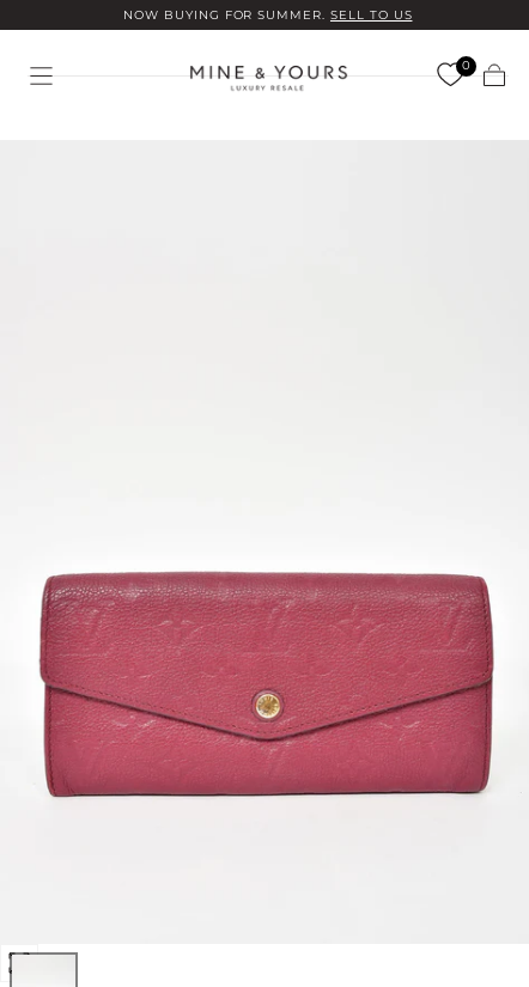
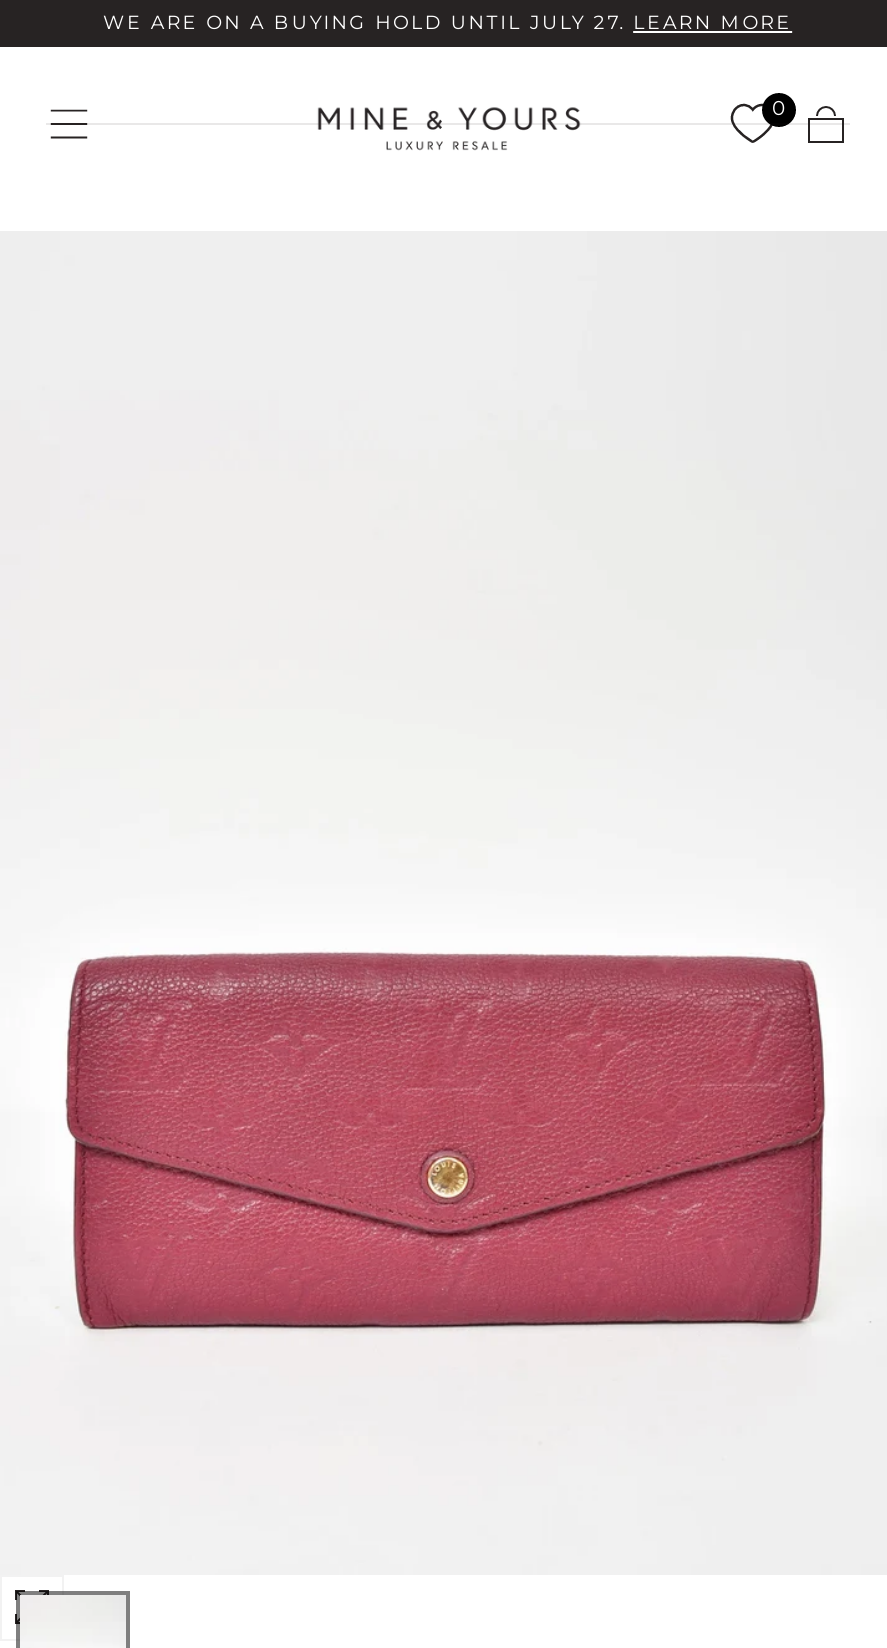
- NOW BUYING FOR SUMMER. SELL TO US
+ WE ARE ON A BUYING HOLD UNTIL JULY 27. LEARN MORE
